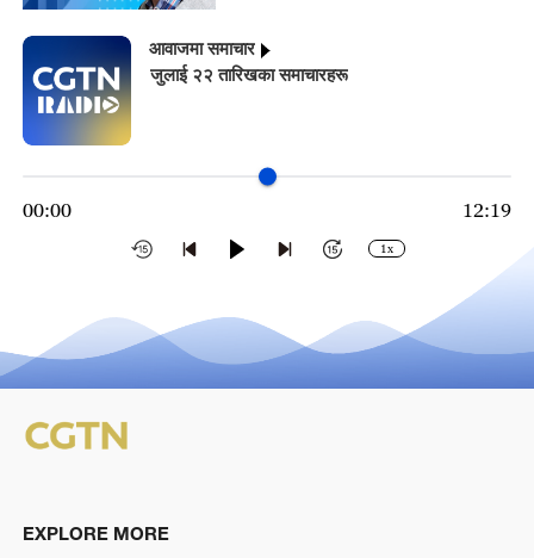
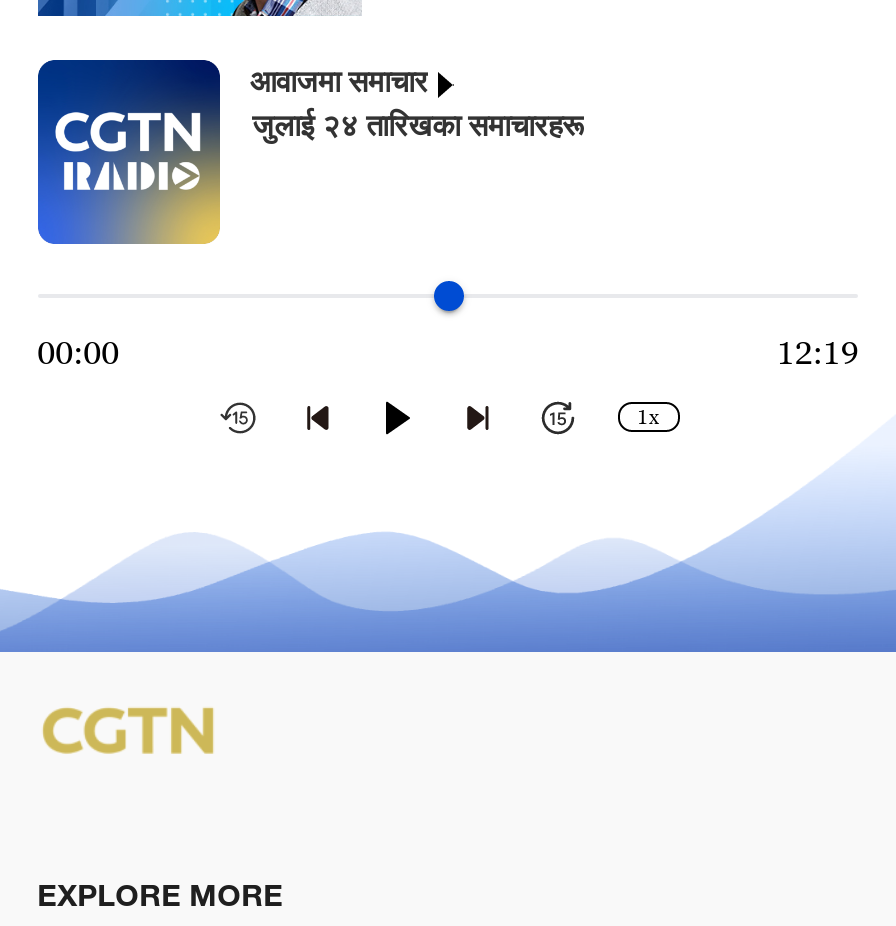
- जुलाई २२ तारिखका समाचारहरू
+ जुलाई २४ तारिखका समाचारहरू
